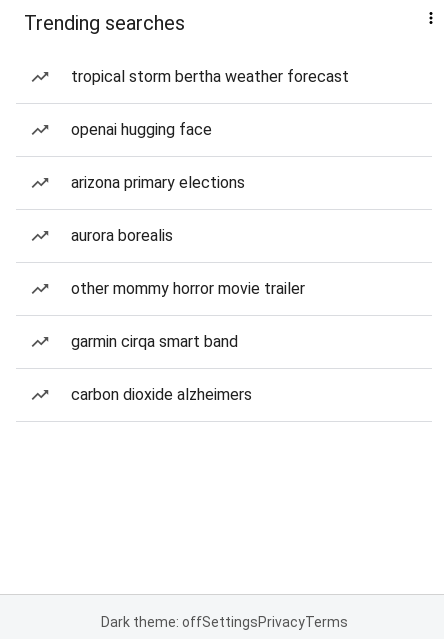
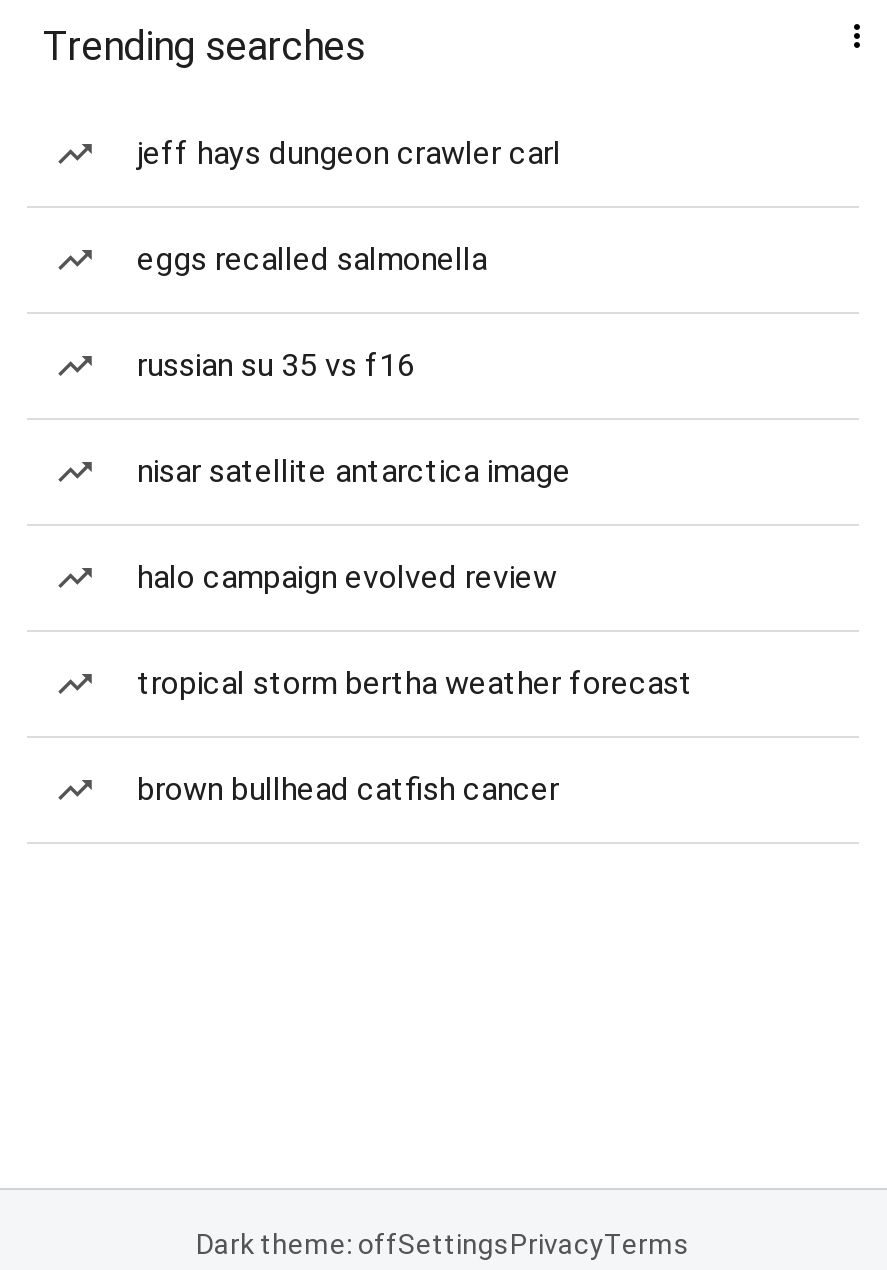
+ jeff hays dungeon crawler carl
+ eggs recalled salmonella
+ russian su 35 vs f16
+ nisar satellite antarctica image
+ halo campaign evolved review

moved down: tropical storm bertha weather forecast

- openai hugging face
- arizona primary elections
- aurora borealis
- other mommy horror movie trailer
- garmin cirqa smart band
- carbon dioxide alzheimers
+ brown bullhead catfish cancer
